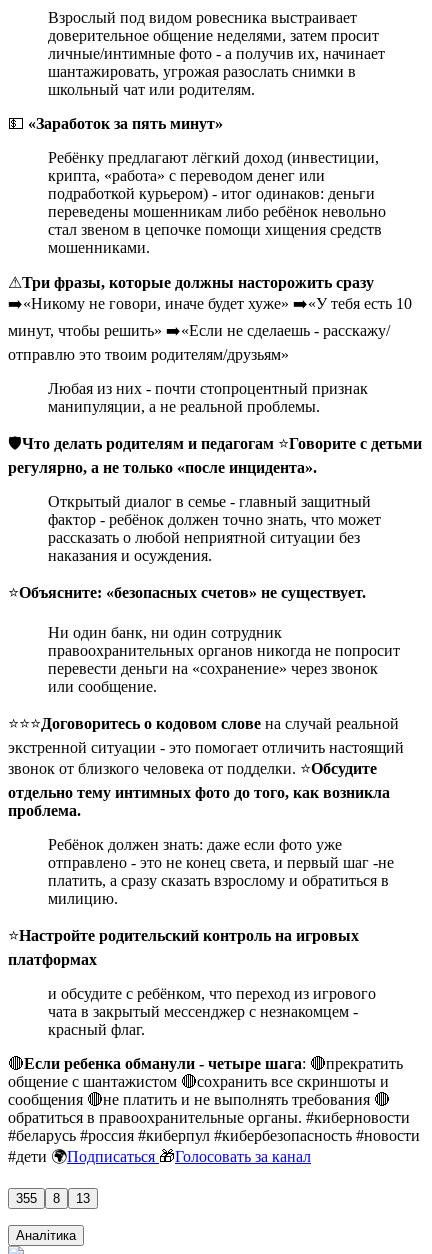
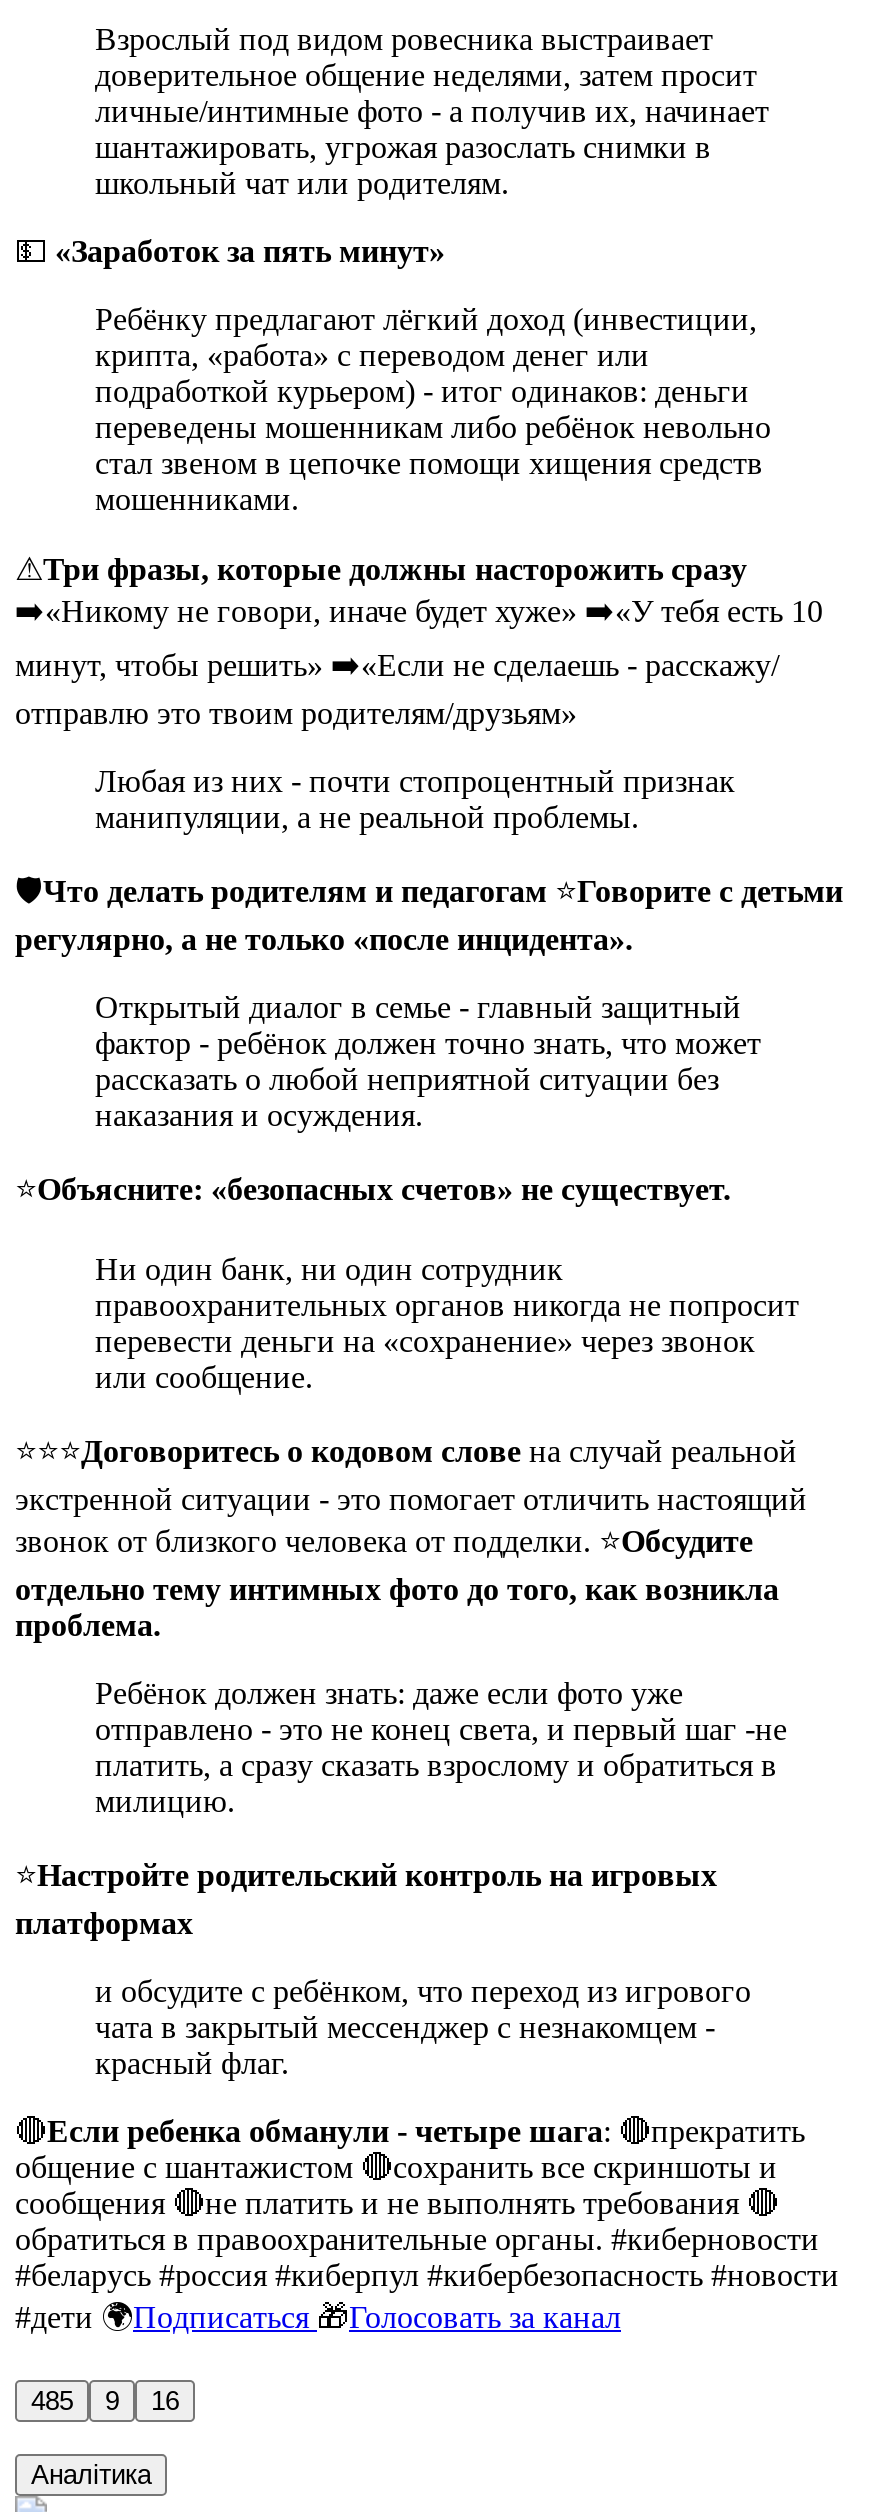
- 355
+ 485

- 8
+ 9

- 13
+ 16
